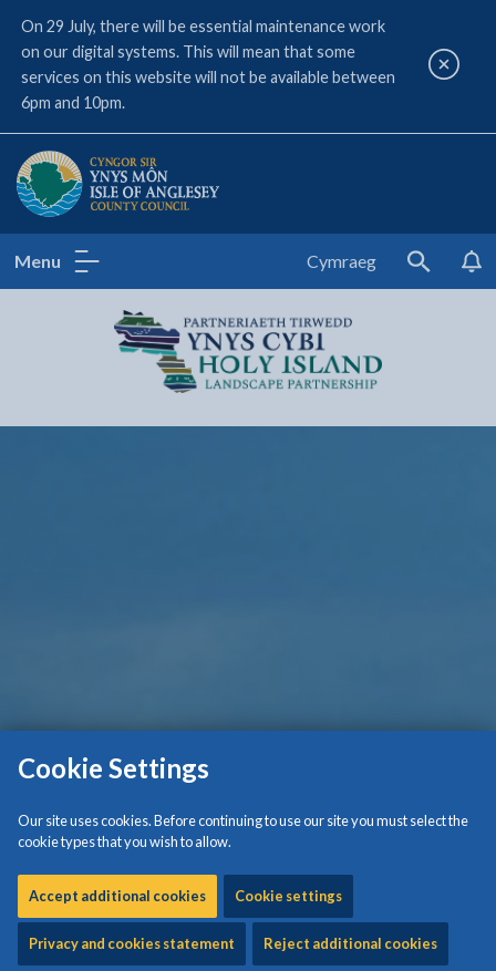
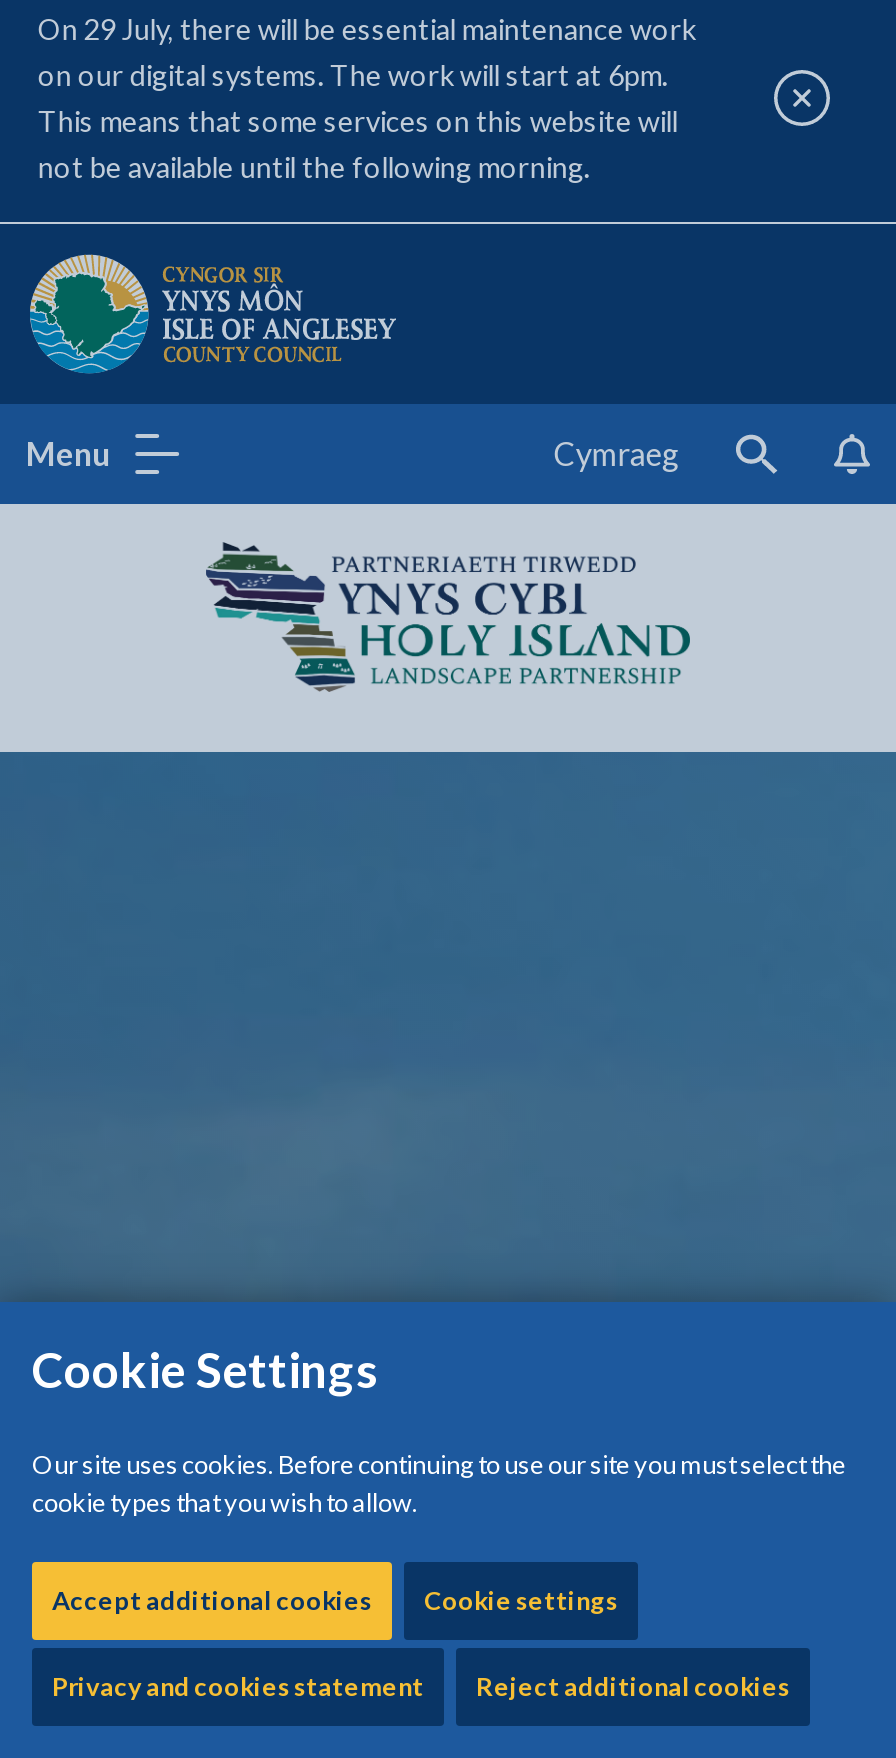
- on our digital systems. This will mean that some
- services on this website will not be available between
- 6pm and 10pm.
+ on our digital systems. The work will start at 6pm.
+ This means that some services on this website will
+ not be available until the following morning.
